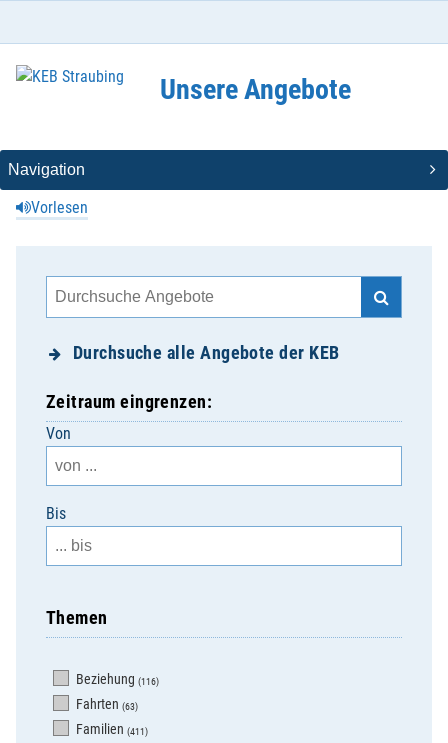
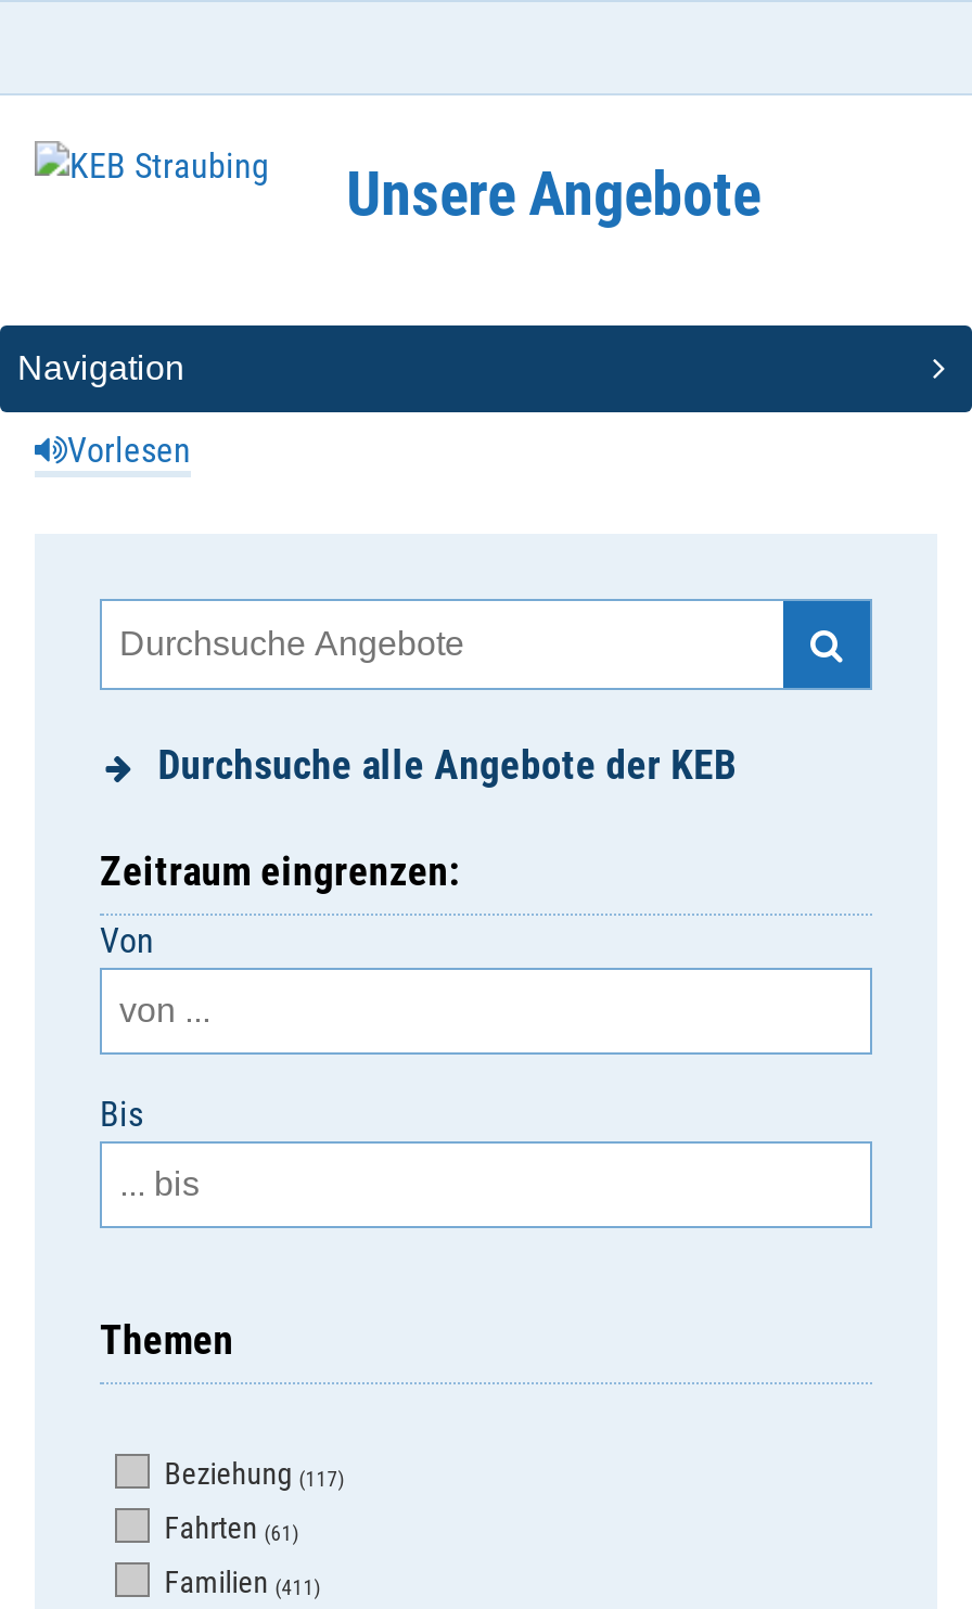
- Beziehung (116)
+ Beziehung (117)

- Fahrten (63)
+ Fahrten (61)
